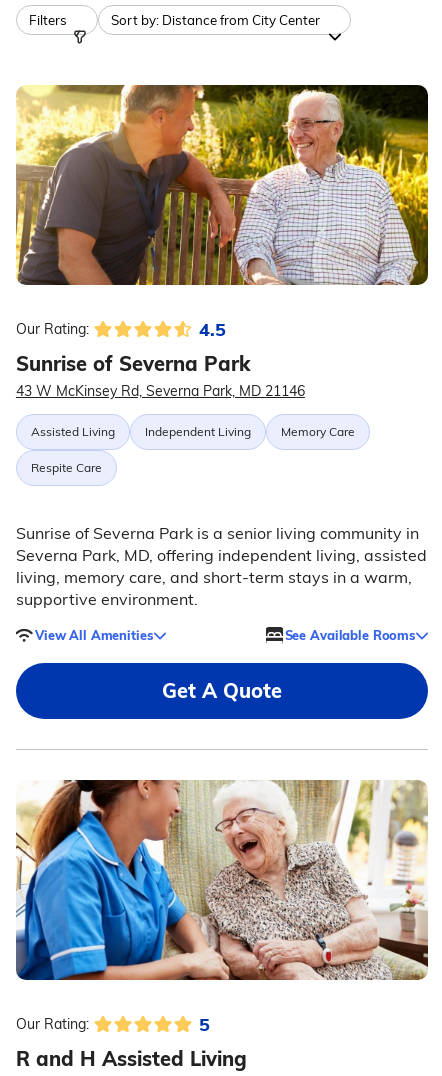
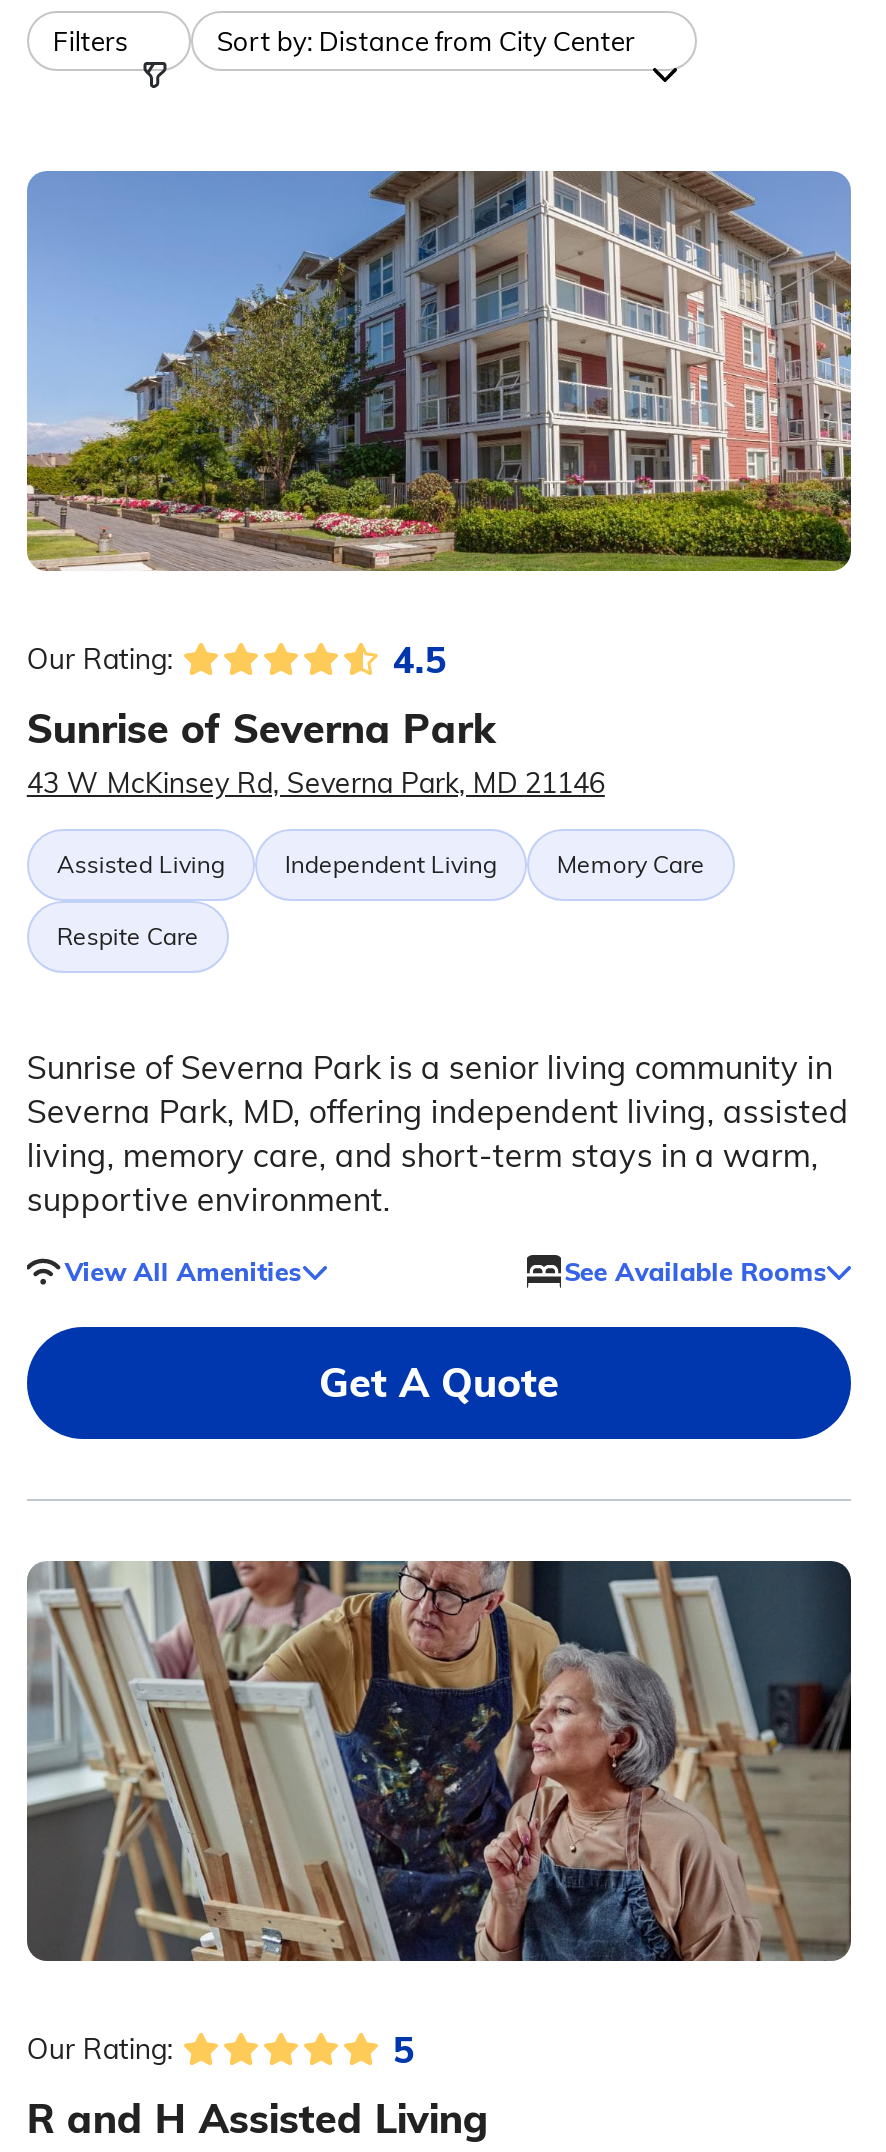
- [image]
+ [image]

- [image]
+ [image]
